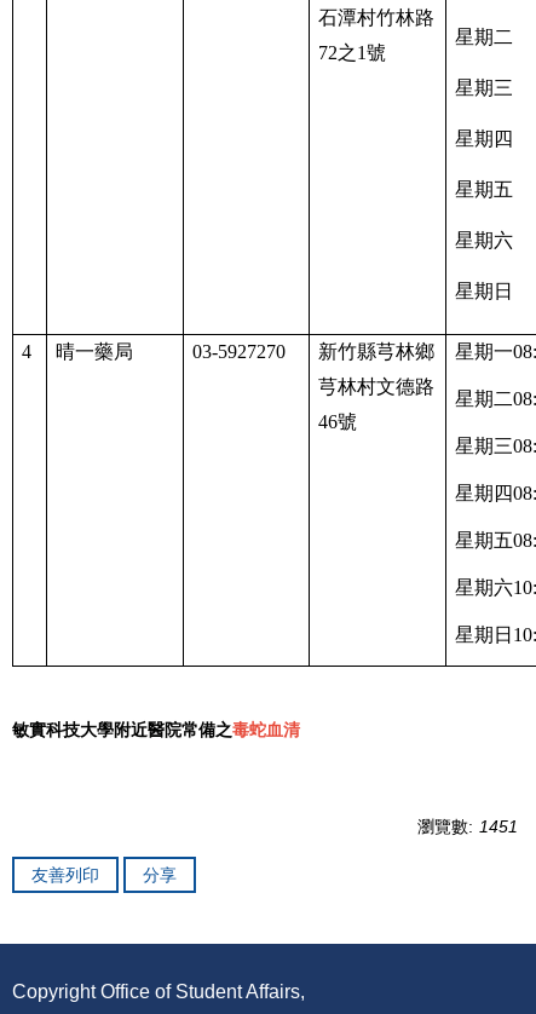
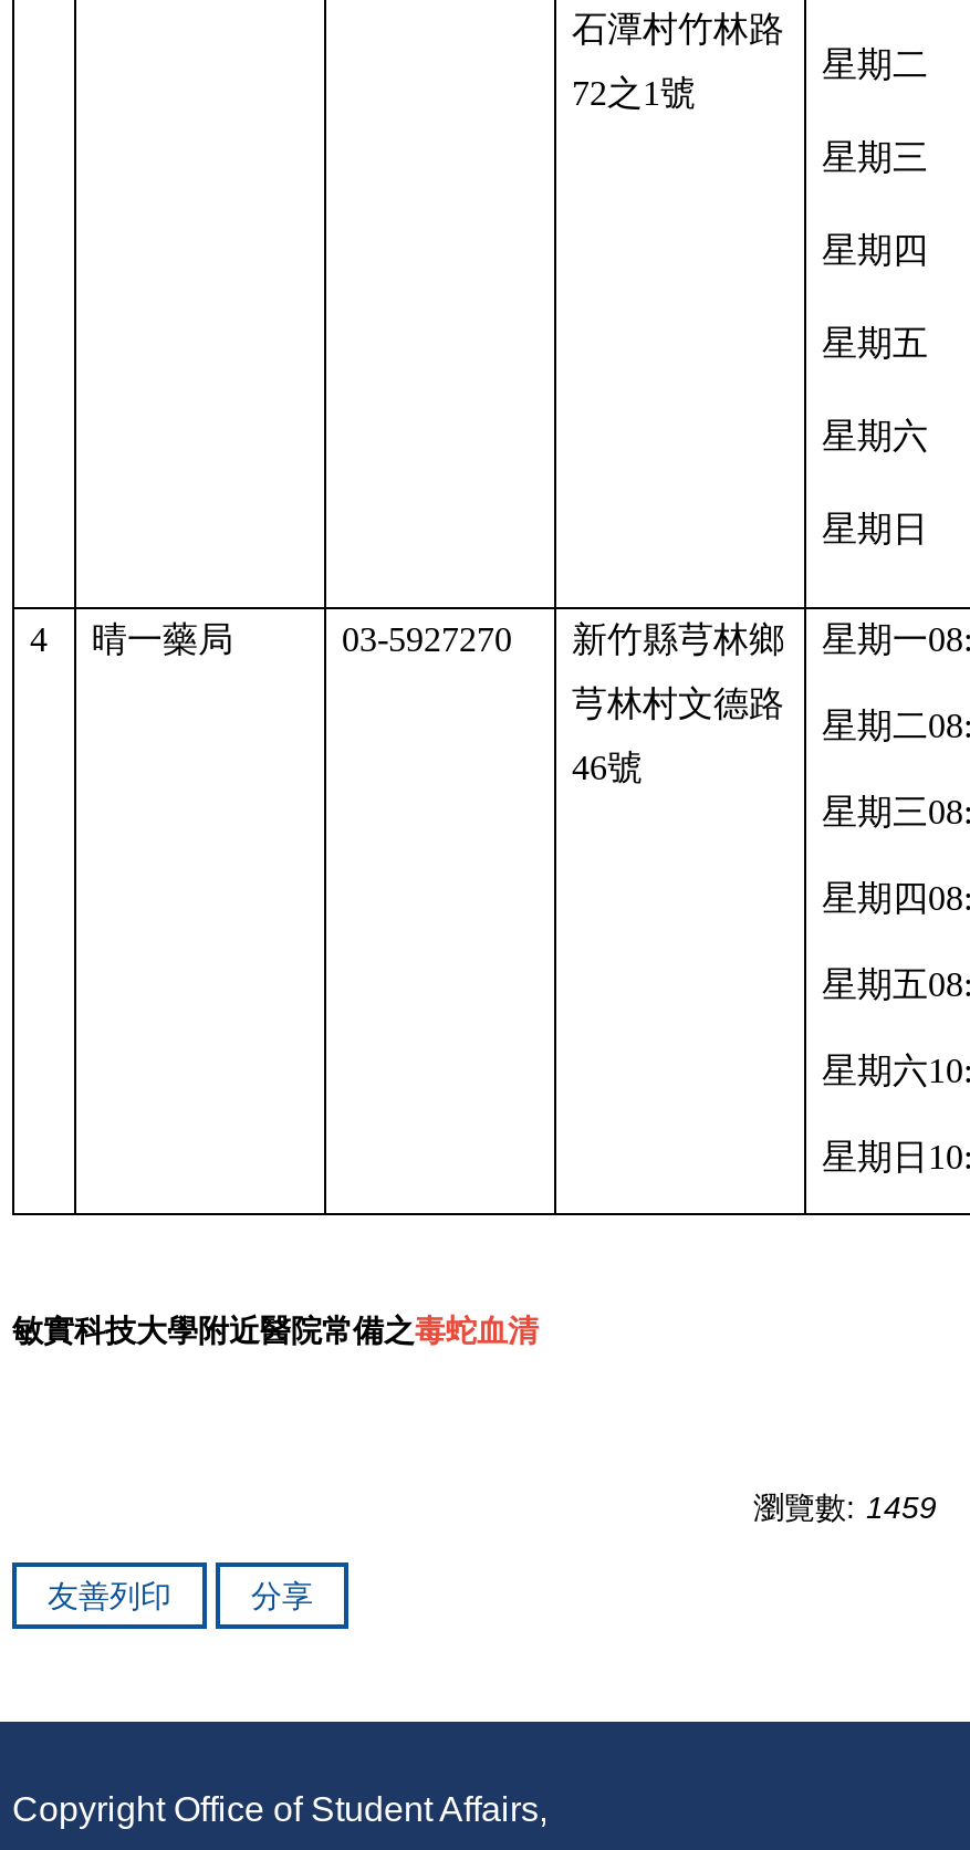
- 瀏覽數: 1451
+ 瀏覽數: 1459
